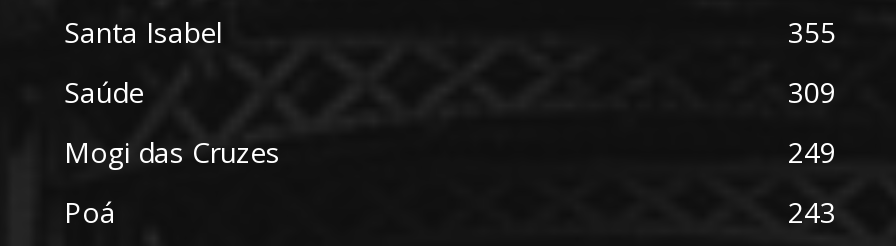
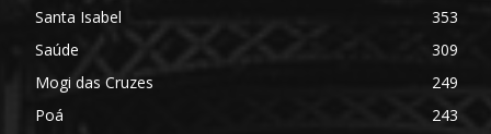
- 355
+ 353
